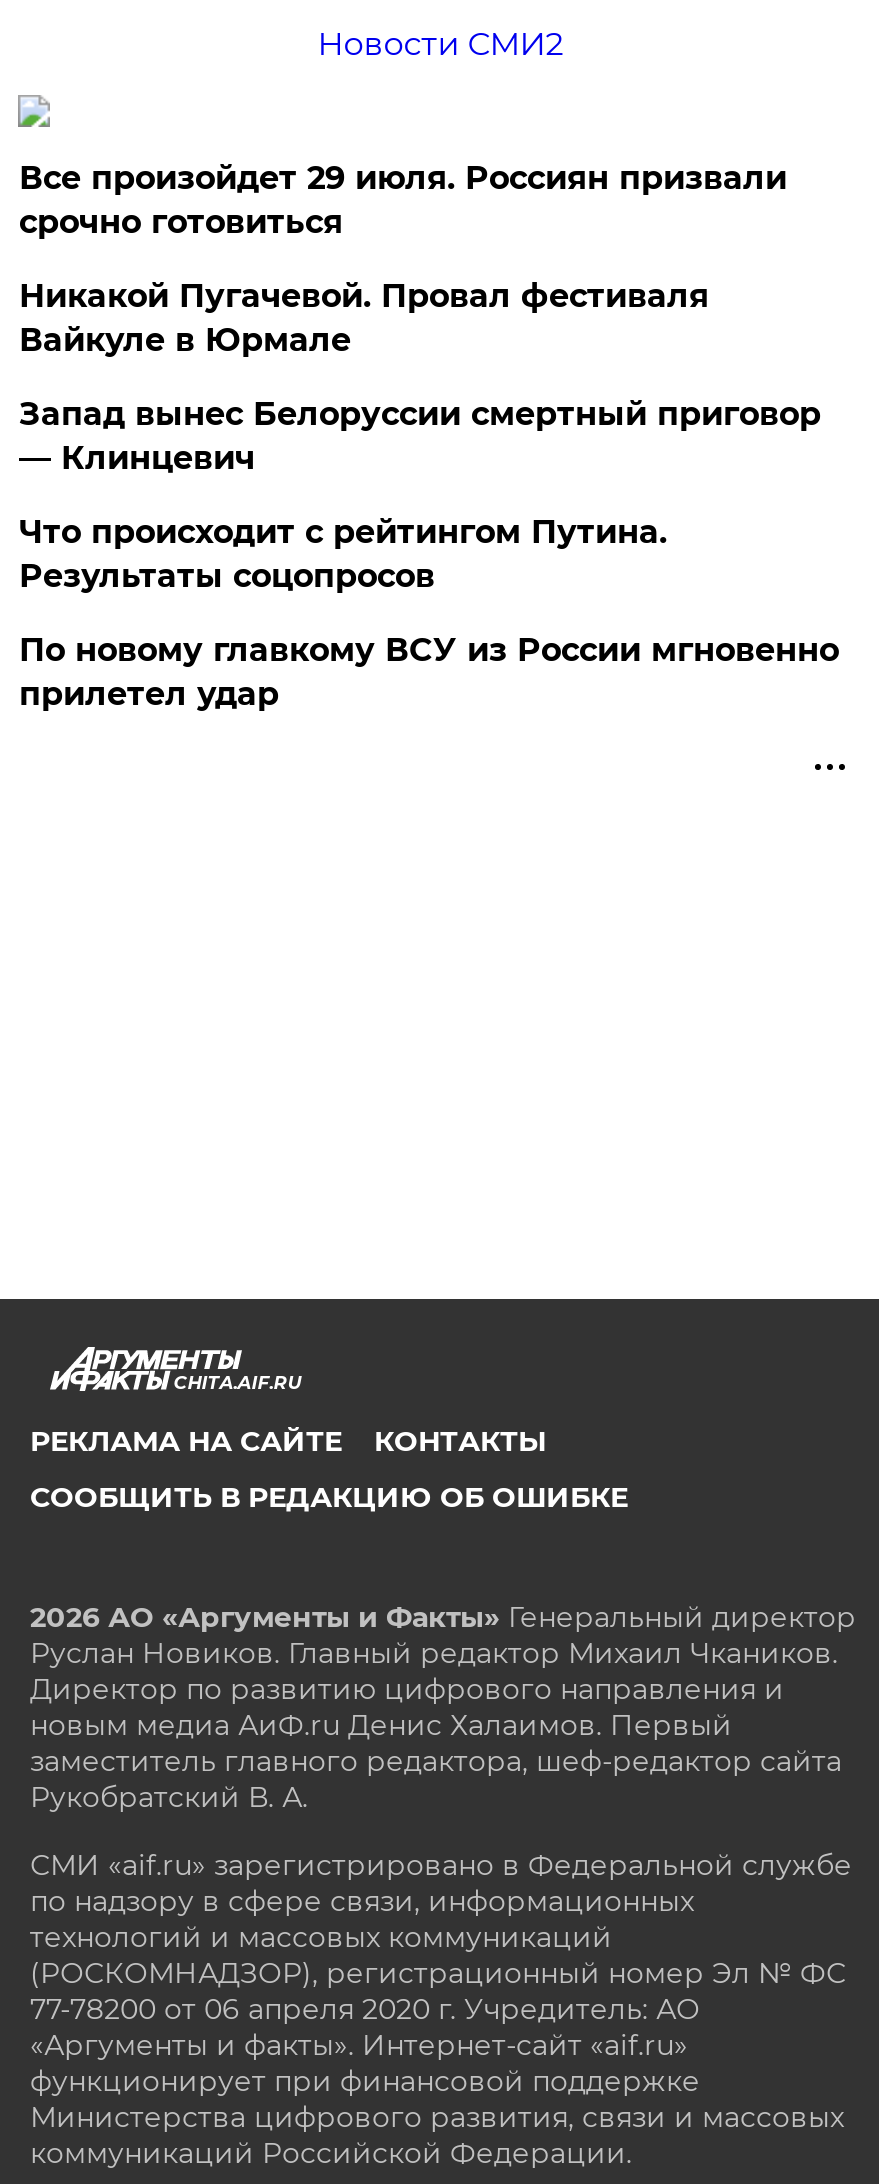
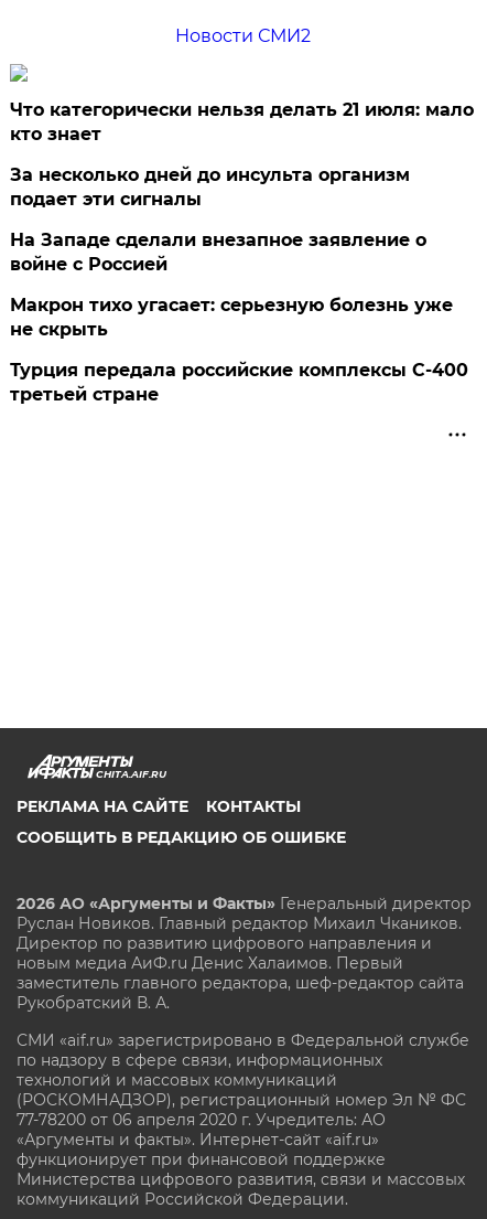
- Все произойдет 29 июля. Россиян призвали
- срочно готовиться
+ Что категорически нельзя делать 21 июля: мало
+ кто знает

- Никакой Пугачевой. Провал фестиваля
- Вайкуле в Юрмале
+ За несколько дней до инсульта организм
+ подает эти сигналы

- Запад вынес Белоруссии смертный приговор
- — Клинцевич
+ На Западе сделали внезапное заявление о
+ войне с Россией

- Что происходит с рейтингом Путина.
- Результаты соцопросов
+ Макрон тихо угасает: серьезную болезнь уже
+ не скрыть

- По новому главкому ВСУ из России мгновенно
- прилетел удар
+ Турция передала российские комплексы С-400
+ третьей стране
